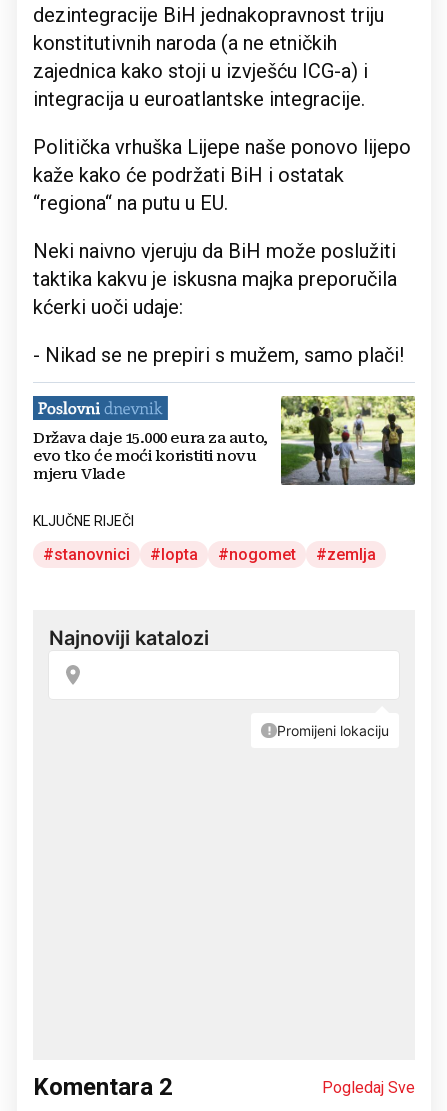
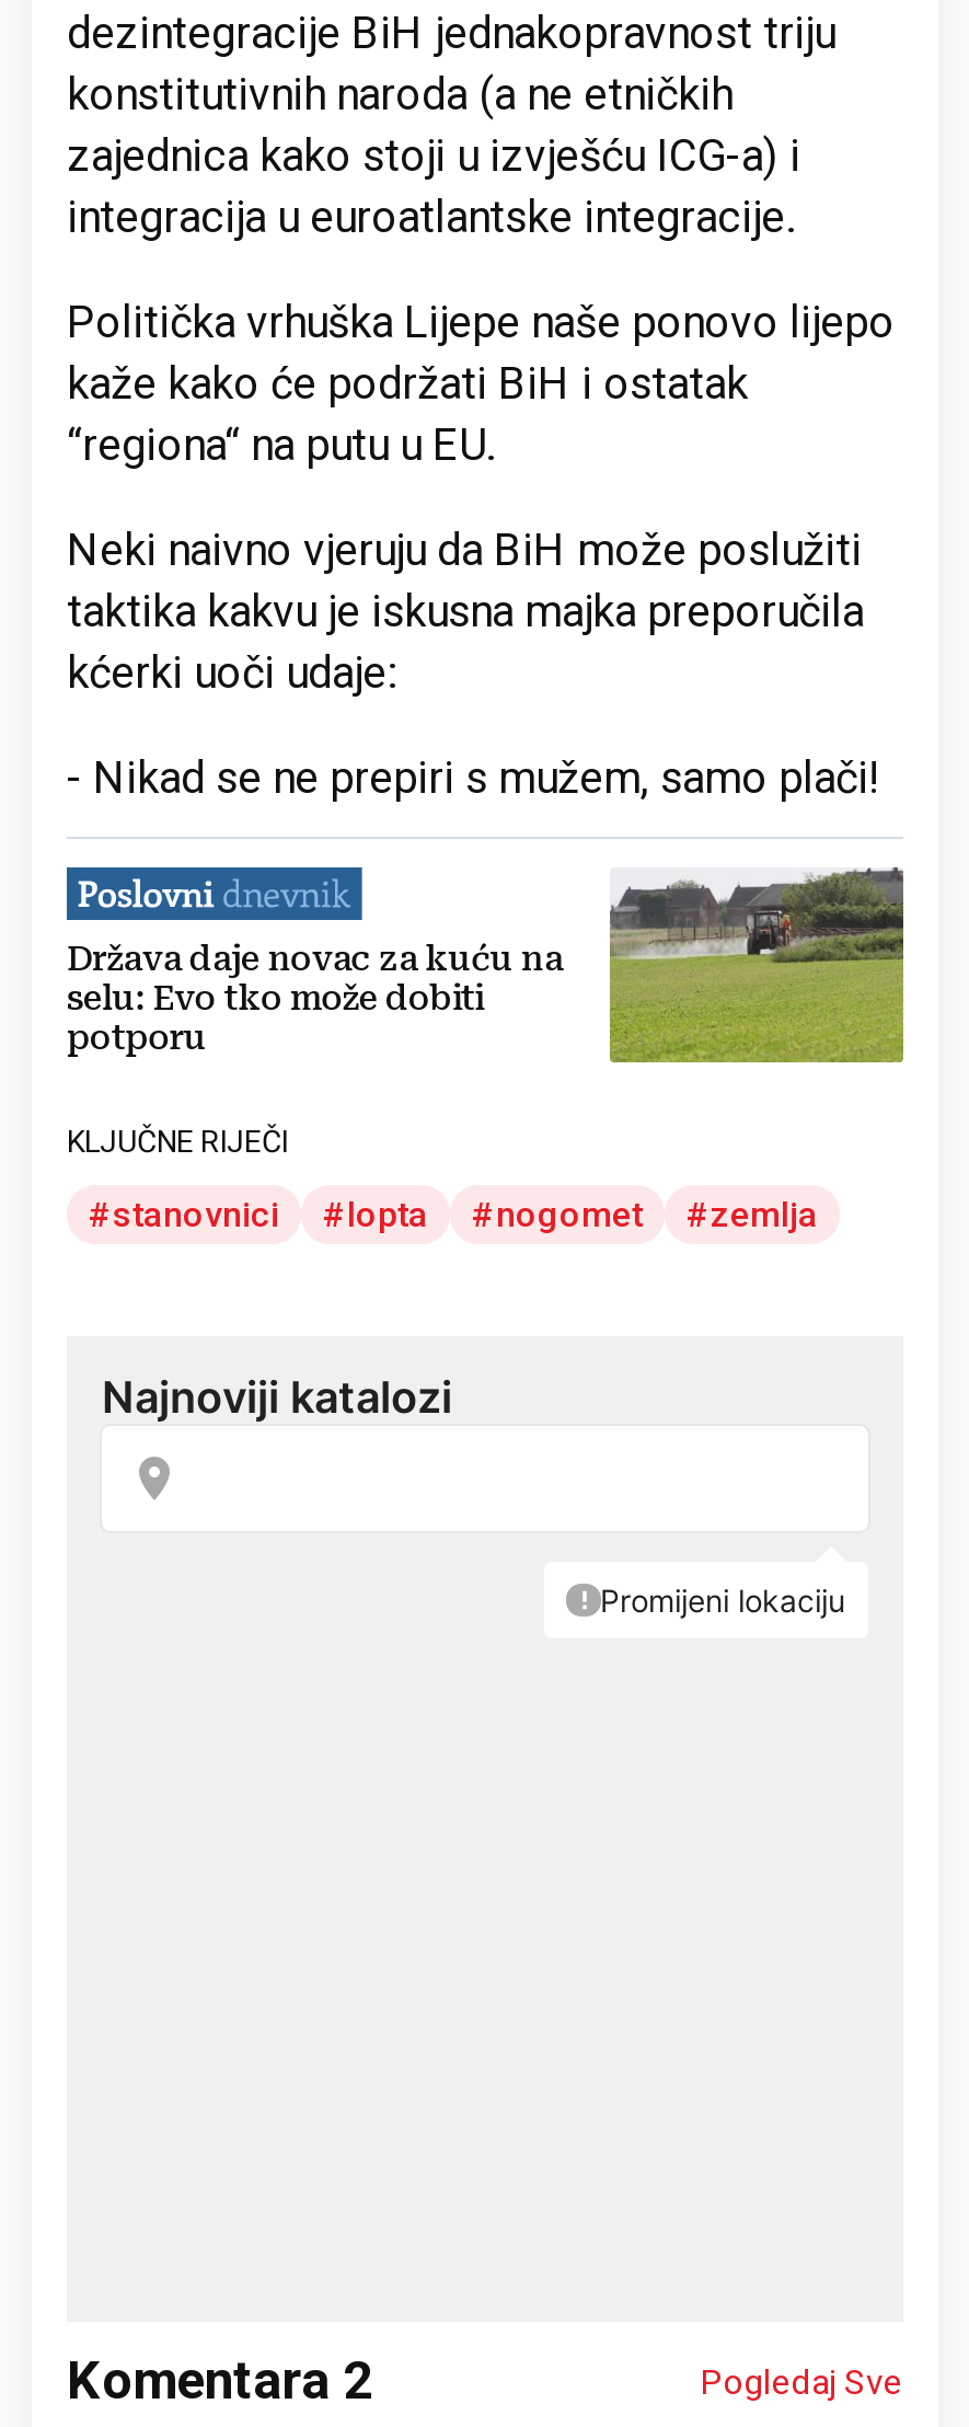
- [image]
- Država daje 15.000 eura za auto,
- evo tko će moći koristiti novu
- mjeru Vlade
+ [image]
+ Država daje novac za kuću na
+ selu: Evo tko može dobiti
+ potporu
